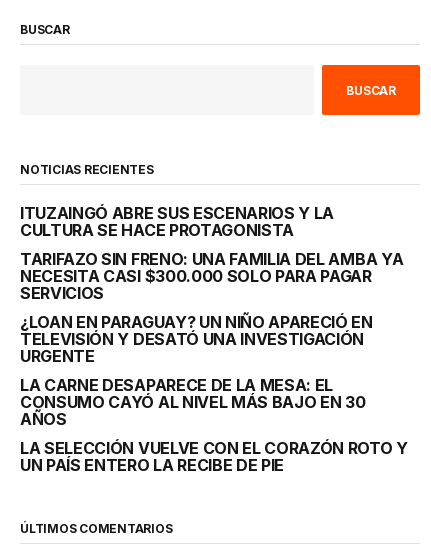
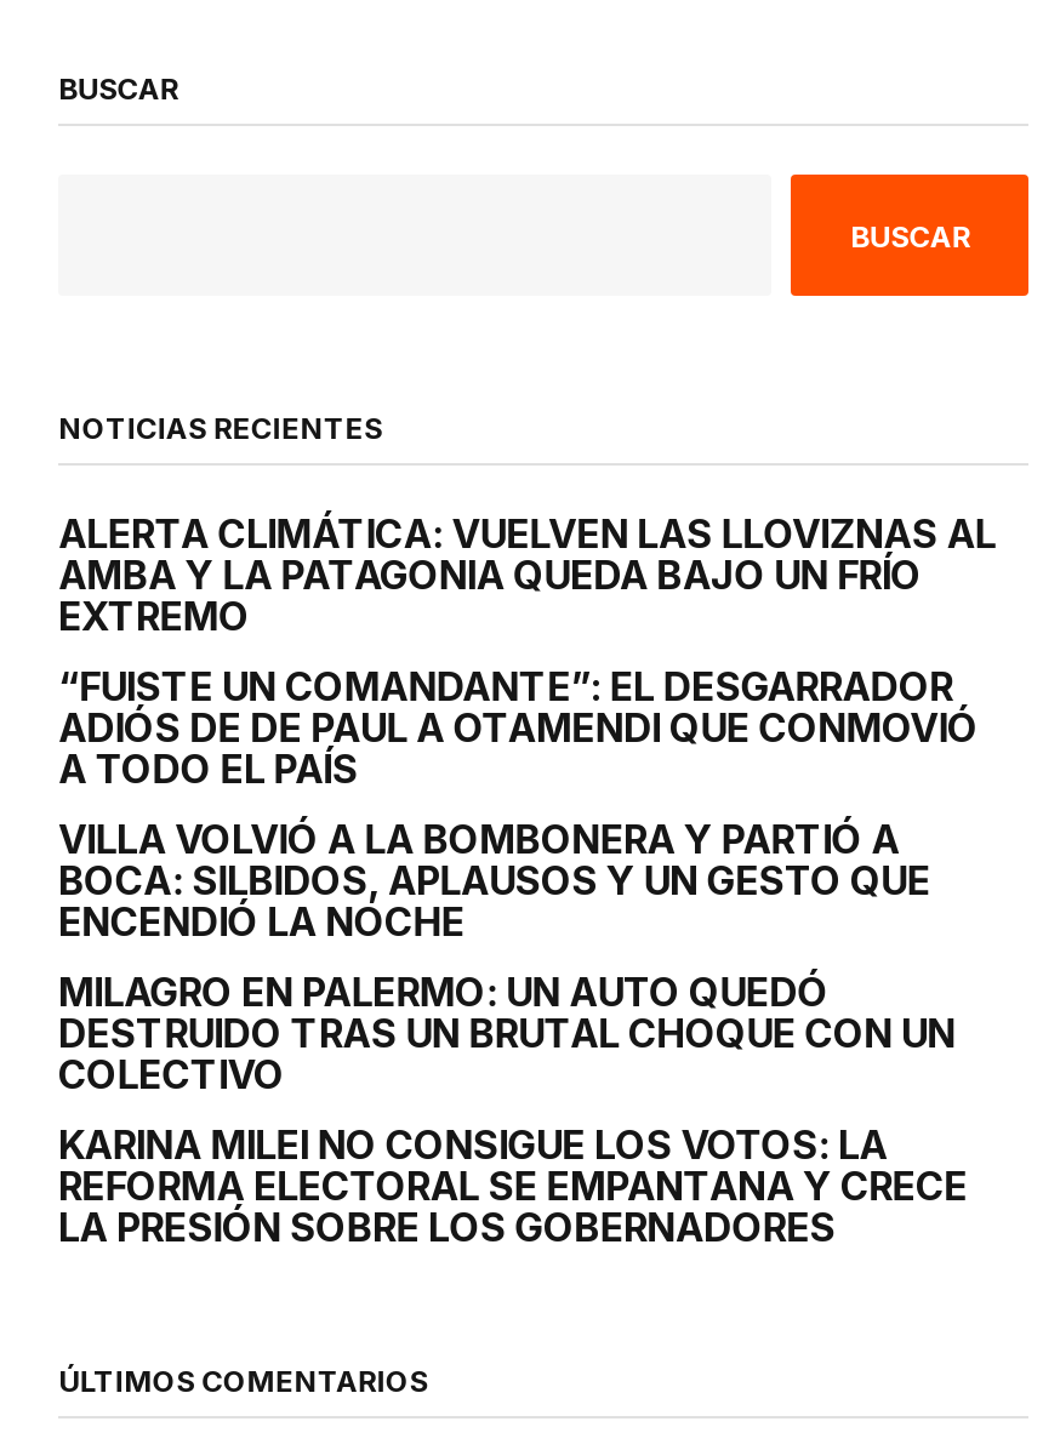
- ITUZAINGÓ ABRE SUS ESCENARIOS Y LA
- CULTURA SE HACE PROTAGONISTA
- TARIFAZO SIN FRENO: UNA FAMILIA DEL AMBA YA
- NECESITA CASI $300.000 SOLO PARA PAGAR
- SERVICIOS
- ¿LOAN EN PARAGUAY? UN NIÑO APARECIÓ EN
- TELEVISIÓN Y DESATÓ UNA INVESTIGACIÓN
- URGENTE
- LA CARNE DESAPARECE DE LA MESA: EL
- CONSUMO CAYÓ AL NIVEL MÁS BAJO EN 30
- AÑOS
- LA SELECCIÓN VUELVE CON EL CORAZÓN ROTO Y
- UN PAÍS ENTERO LA RECIBE DE PIE
+ ALERTA CLIMÁTICA: VUELVEN LAS LLOVIZNAS AL
+ AMBA Y LA PATAGONIA QUEDA BAJO UN FRÍO
+ EXTREMO
+ “FUISTE UN COMANDANTE”: EL DESGARRADOR
+ ADIÓS DE DE PAUL A OTAMENDI QUE CONMOVIÓ
+ A TODO EL PAÍS
+ VILLA VOLVIÓ A LA BOMBONERA Y PARTIÓ A
+ BOCA: SILBIDOS, APLAUSOS Y UN GESTO QUE
+ ENCENDIÓ LA NOCHE
+ MILAGRO EN PALERMO: UN AUTO QUEDÓ
+ DESTRUIDO TRAS UN BRUTAL CHOQUE CON UN
+ COLECTIVO
+ KARINA MILEI NO CONSIGUE LOS VOTOS: LA
+ REFORMA ELECTORAL SE EMPANTANA Y CRECE
+ LA PRESIÓN SOBRE LOS GOBERNADORES
